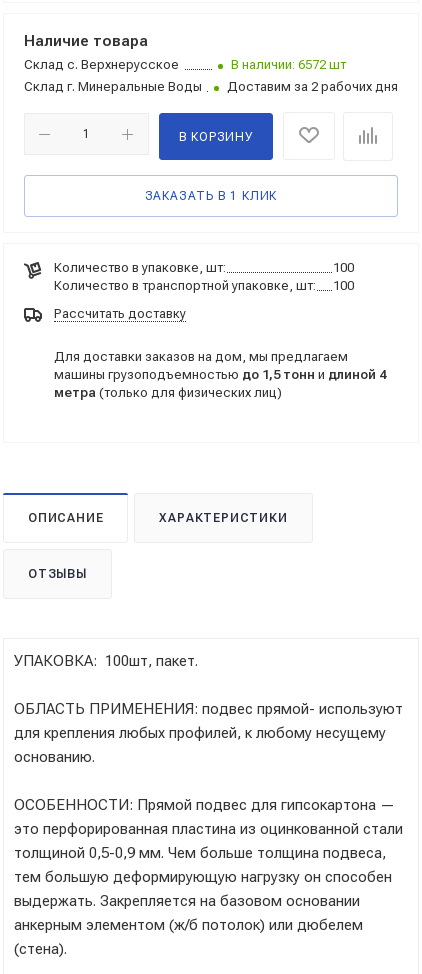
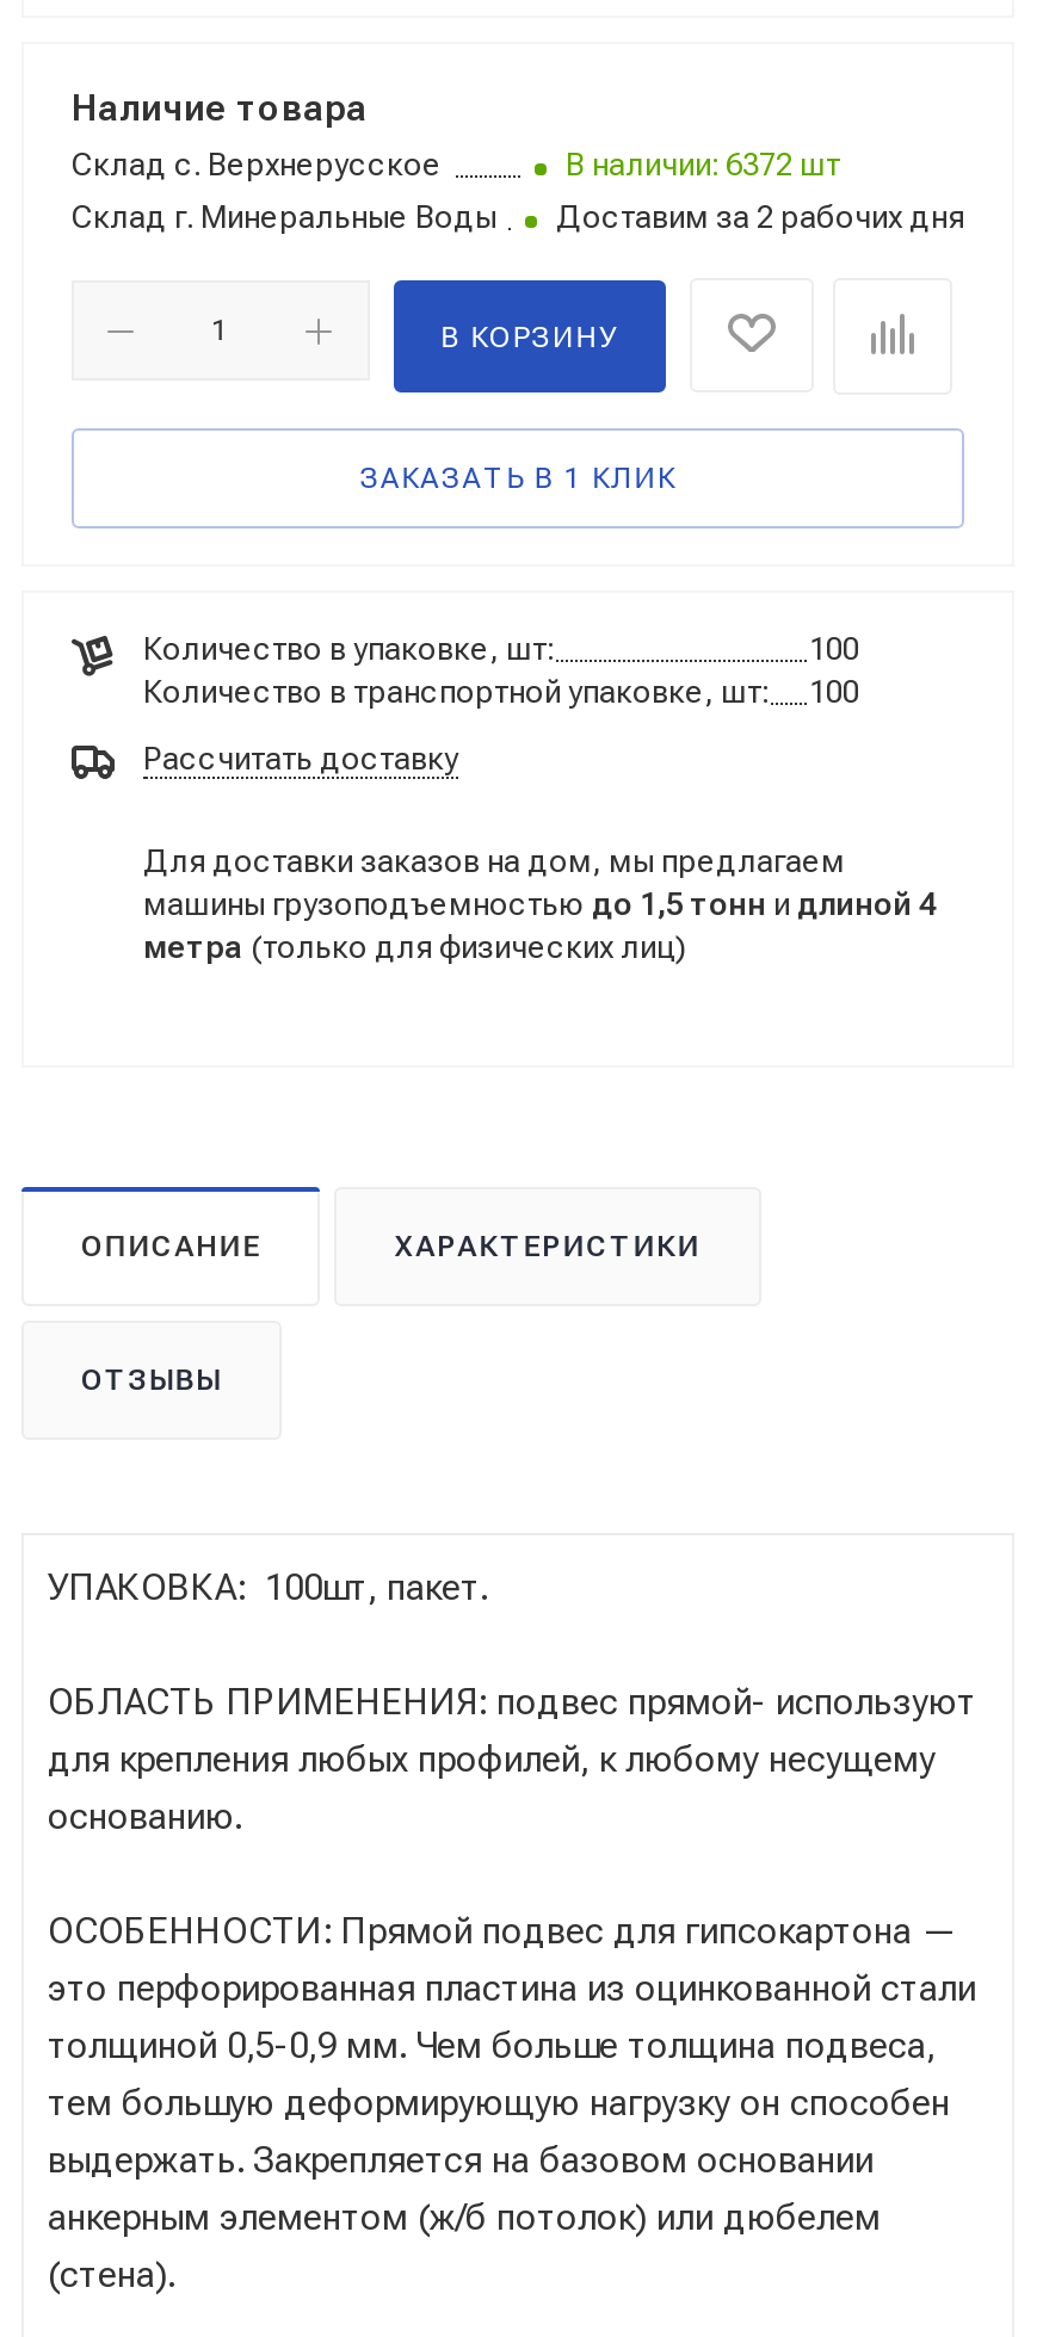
- В наличии: 6572 шт
+ В наличии: 6372 шт
